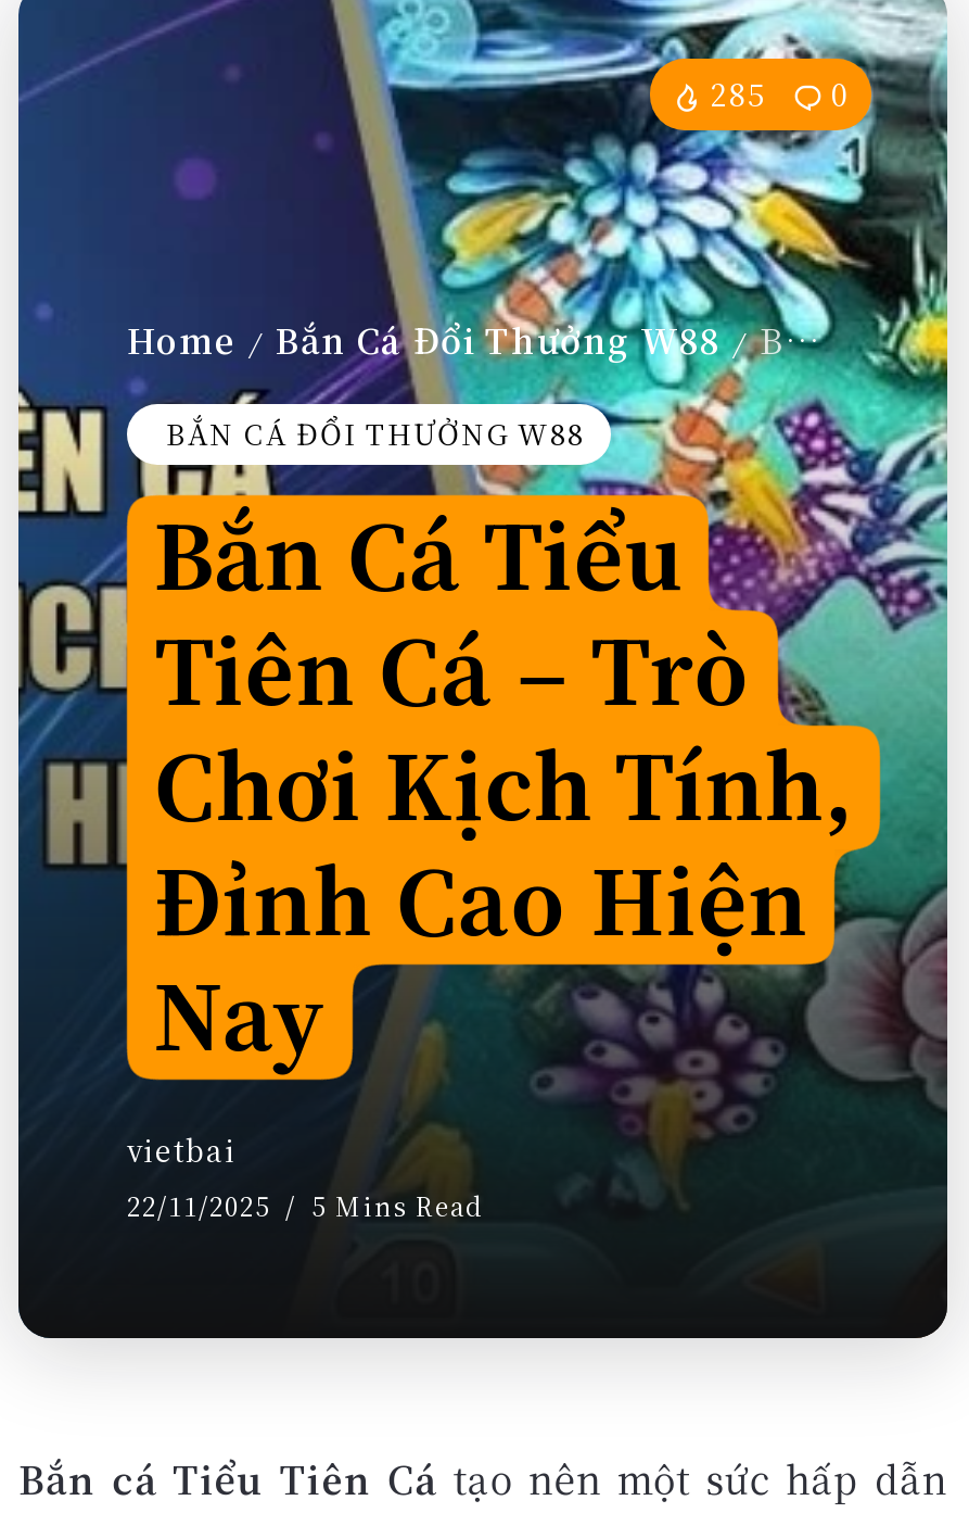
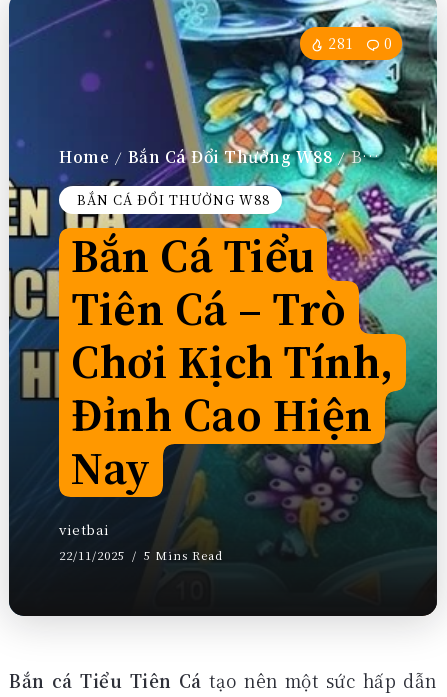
- 285 0
+ 281 0
